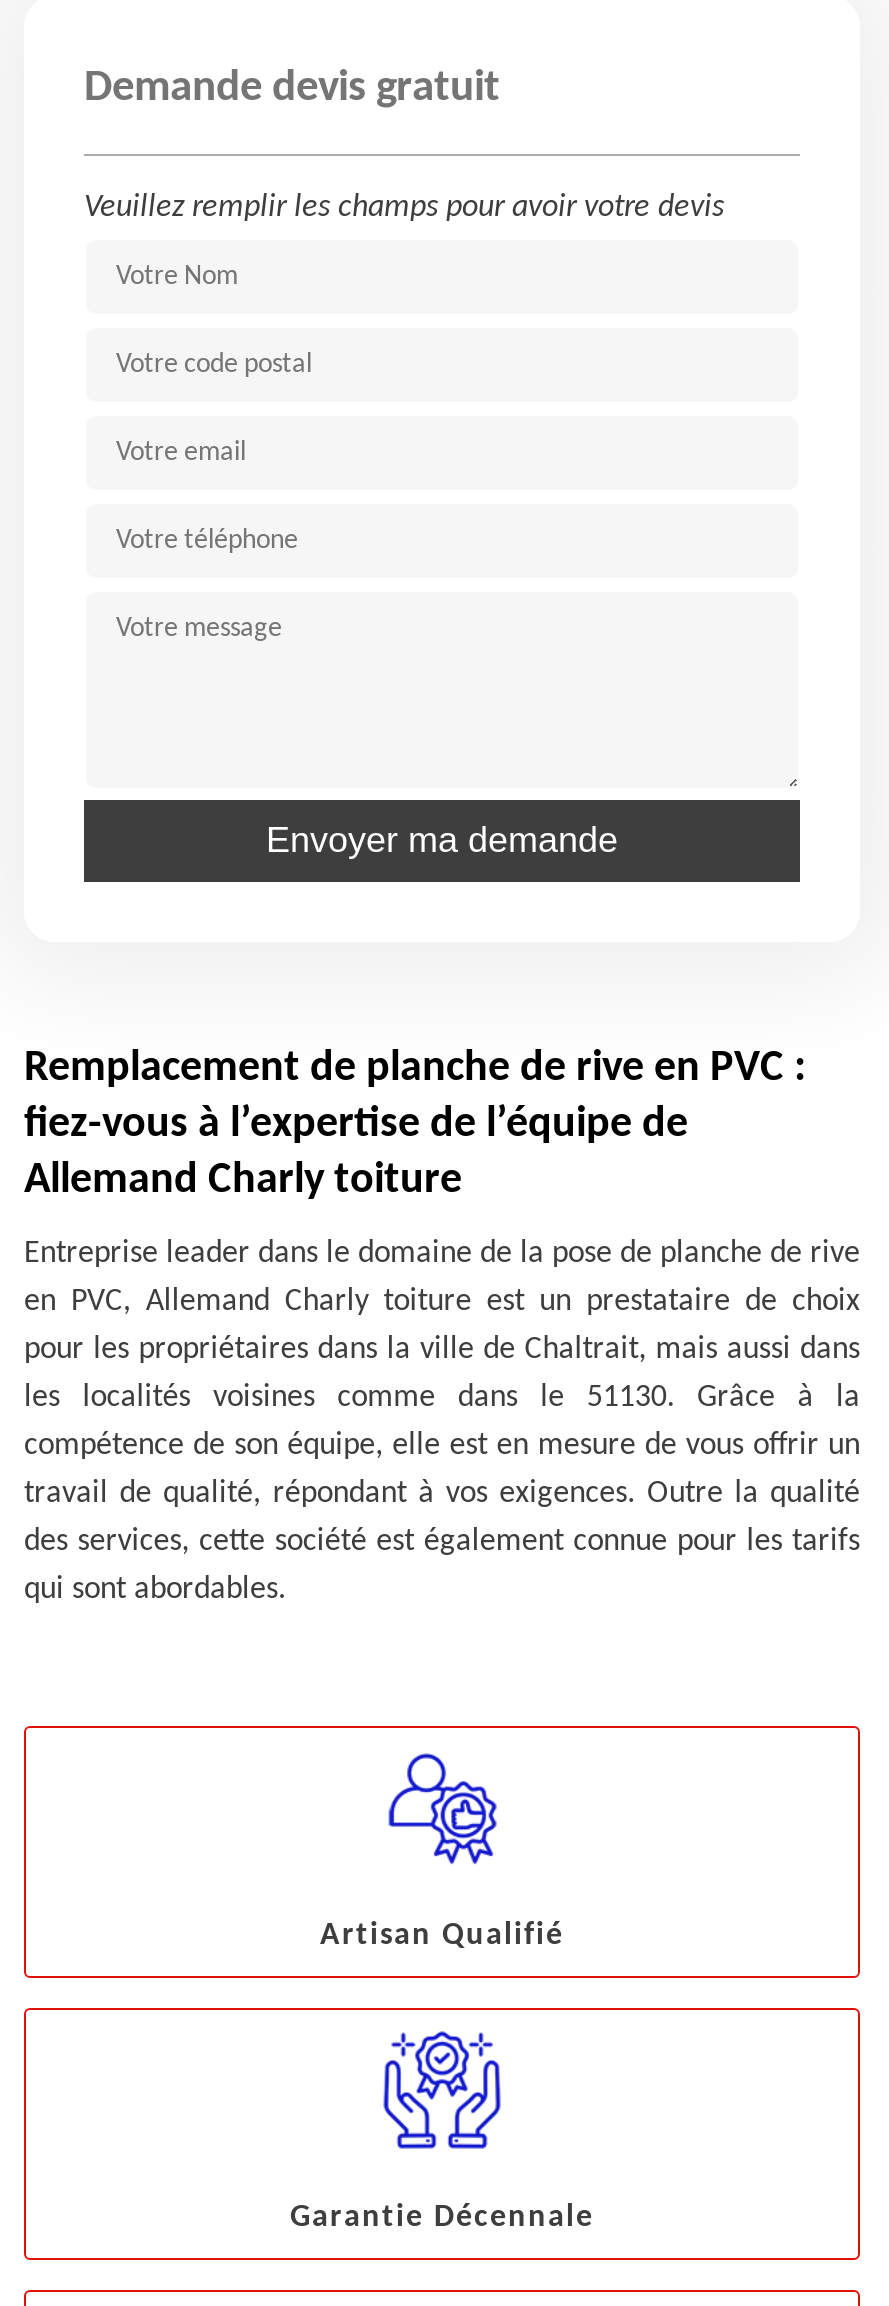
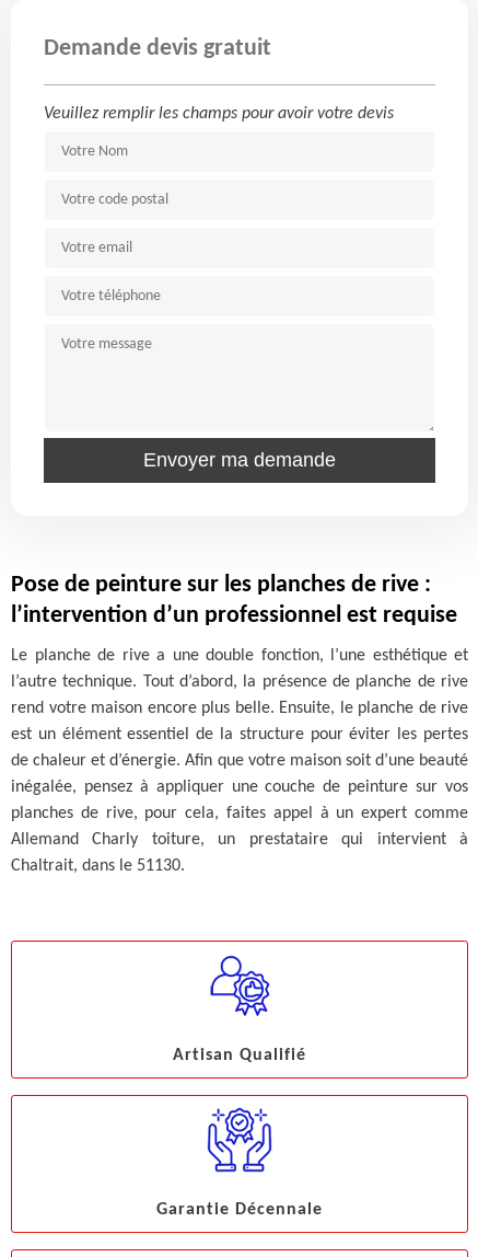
- Remplacement de planche de rive en PVC :
- fiez-vous à l’expertise de l’équipe de
- Allemand Charly toiture
- Entreprise leader dans le domaine de la pose de planche de rive
- en PVC, Allemand Charly toiture est un prestataire de choix
- pour les propriétaires dans la ville de Chaltrait, mais aussi dans
- les localités voisines comme dans le 51130. Grâce à la
- compétence de son équipe, elle est en mesure de vous offrir un
- travail de qualité, répondant à vos exigences. Outre la qualité
- des services, cette société est également connue pour les tarifs
- qui sont abordables.
+ Pose de peinture sur les planches de rive :
+ l’intervention d’un professionnel est requise
+ Le planche de rive a une double fonction, l’une esthétique et
+ l’autre technique. Tout d’abord, la présence de planche de rive
+ rend votre maison encore plus belle. Ensuite, le planche de rive
+ est un élément essentiel de la structure pour éviter les pertes
+ de chaleur et d’énergie. Afin que votre maison soit d’une beauté
+ inégalée, pensez à appliquer une couche de peinture sur vos
+ planches de rive, pour cela, faites appel à un expert comme
+ Allemand Charly toiture, un prestataire qui intervient à
+ Chaltrait, dans le 51130.
